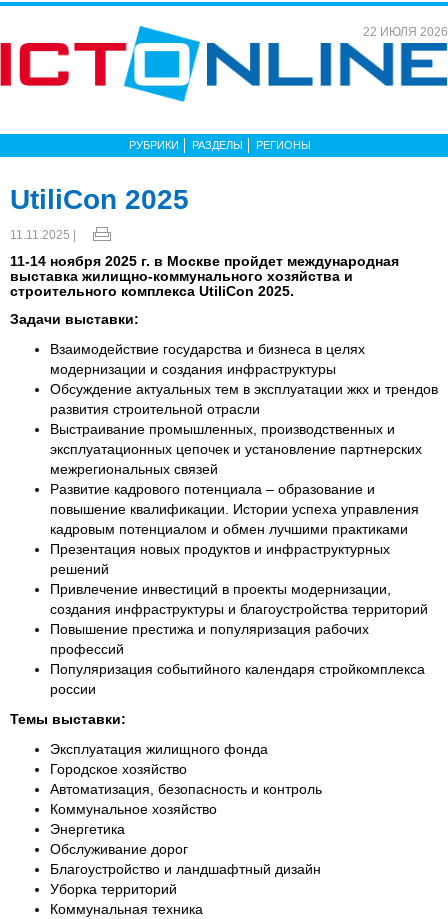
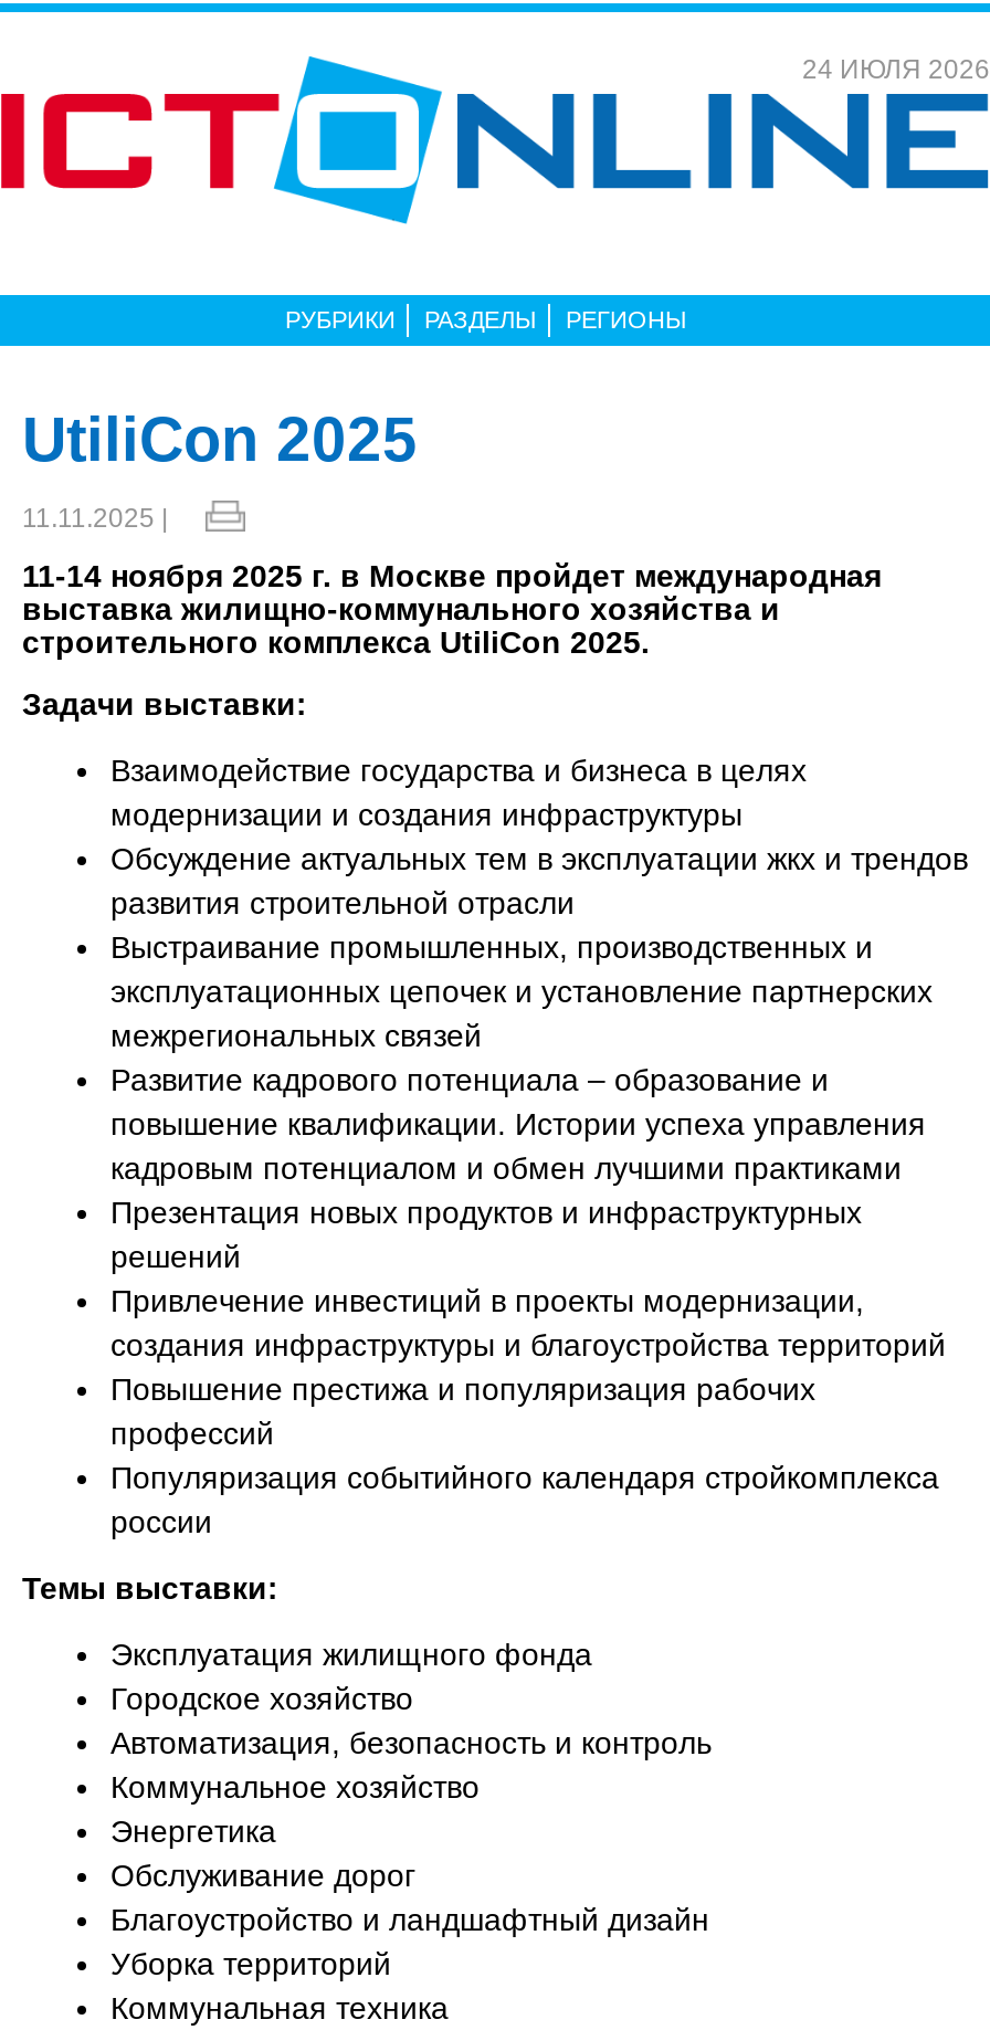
- 22 ИЮЛЯ 2026
+ 24 ИЮЛЯ 2026
